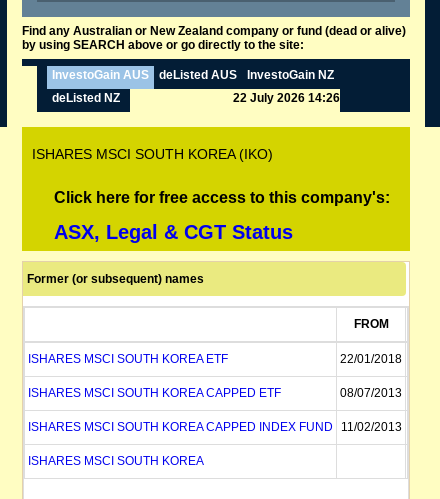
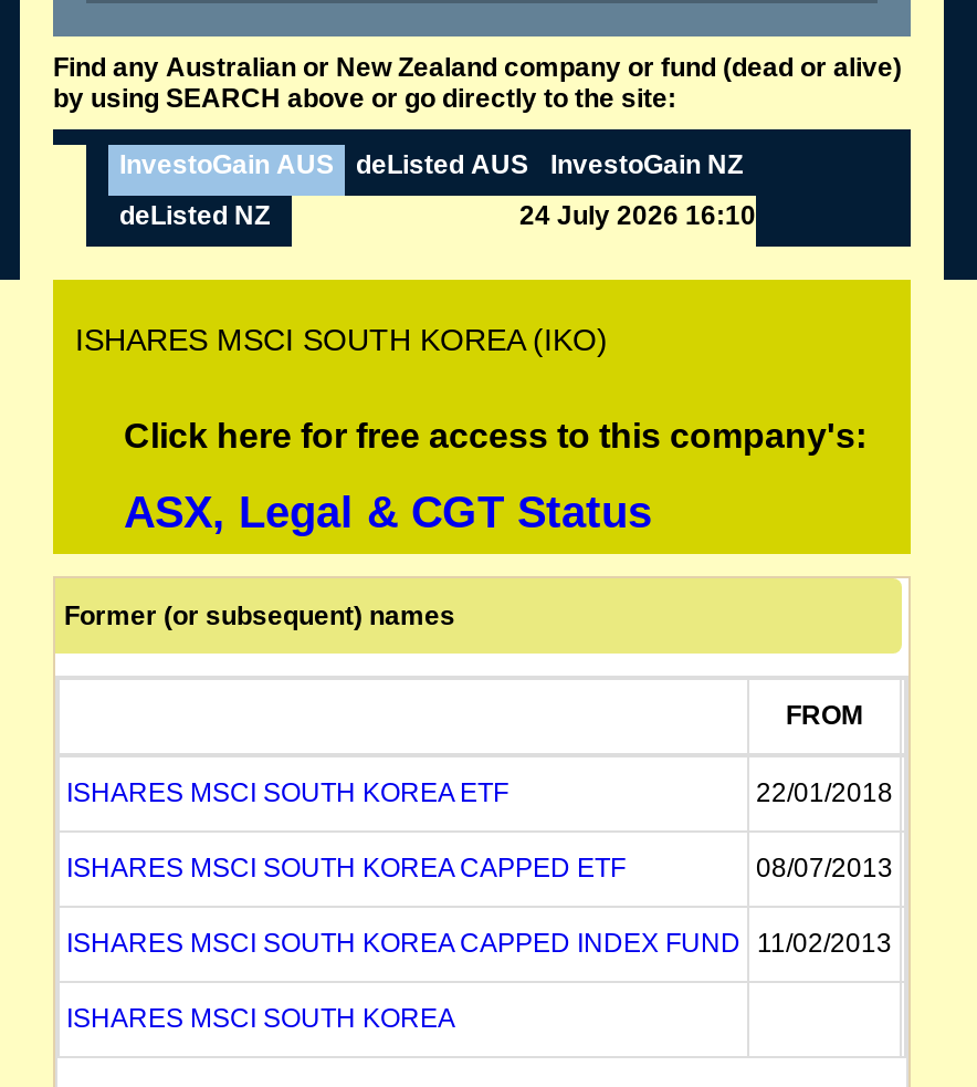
- 22 July 2026 14:26
+ 24 July 2026 16:10
